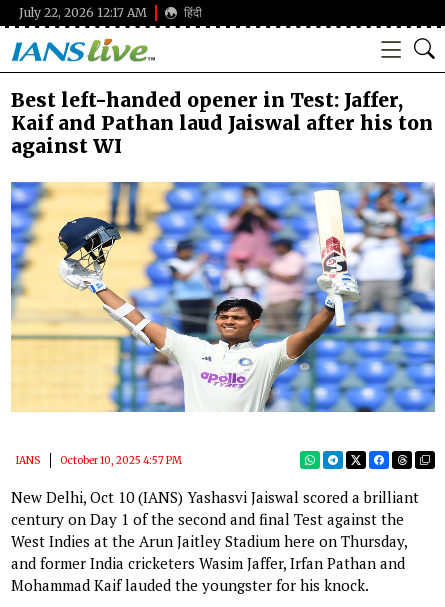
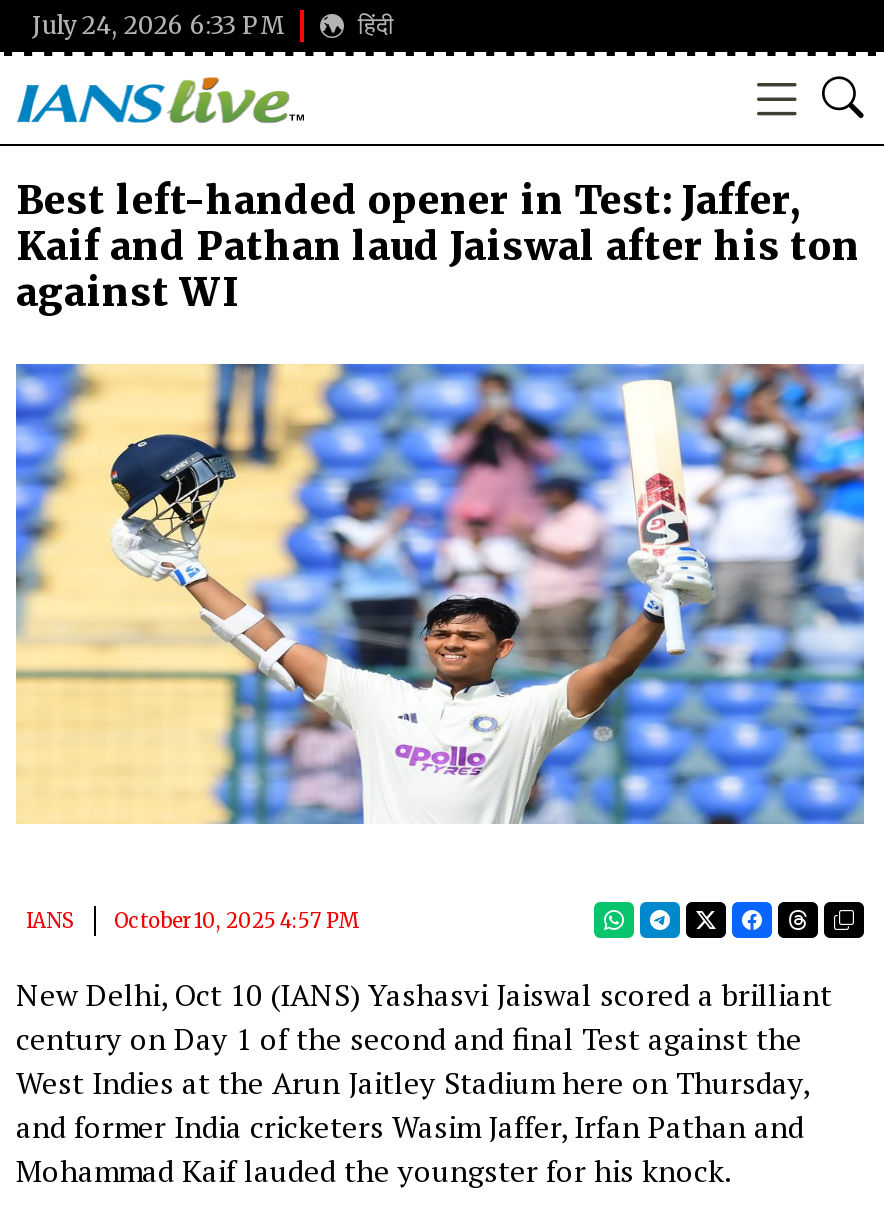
- July 22, 2026 12:17 AM
+ July 24, 2026 6:33 PM
